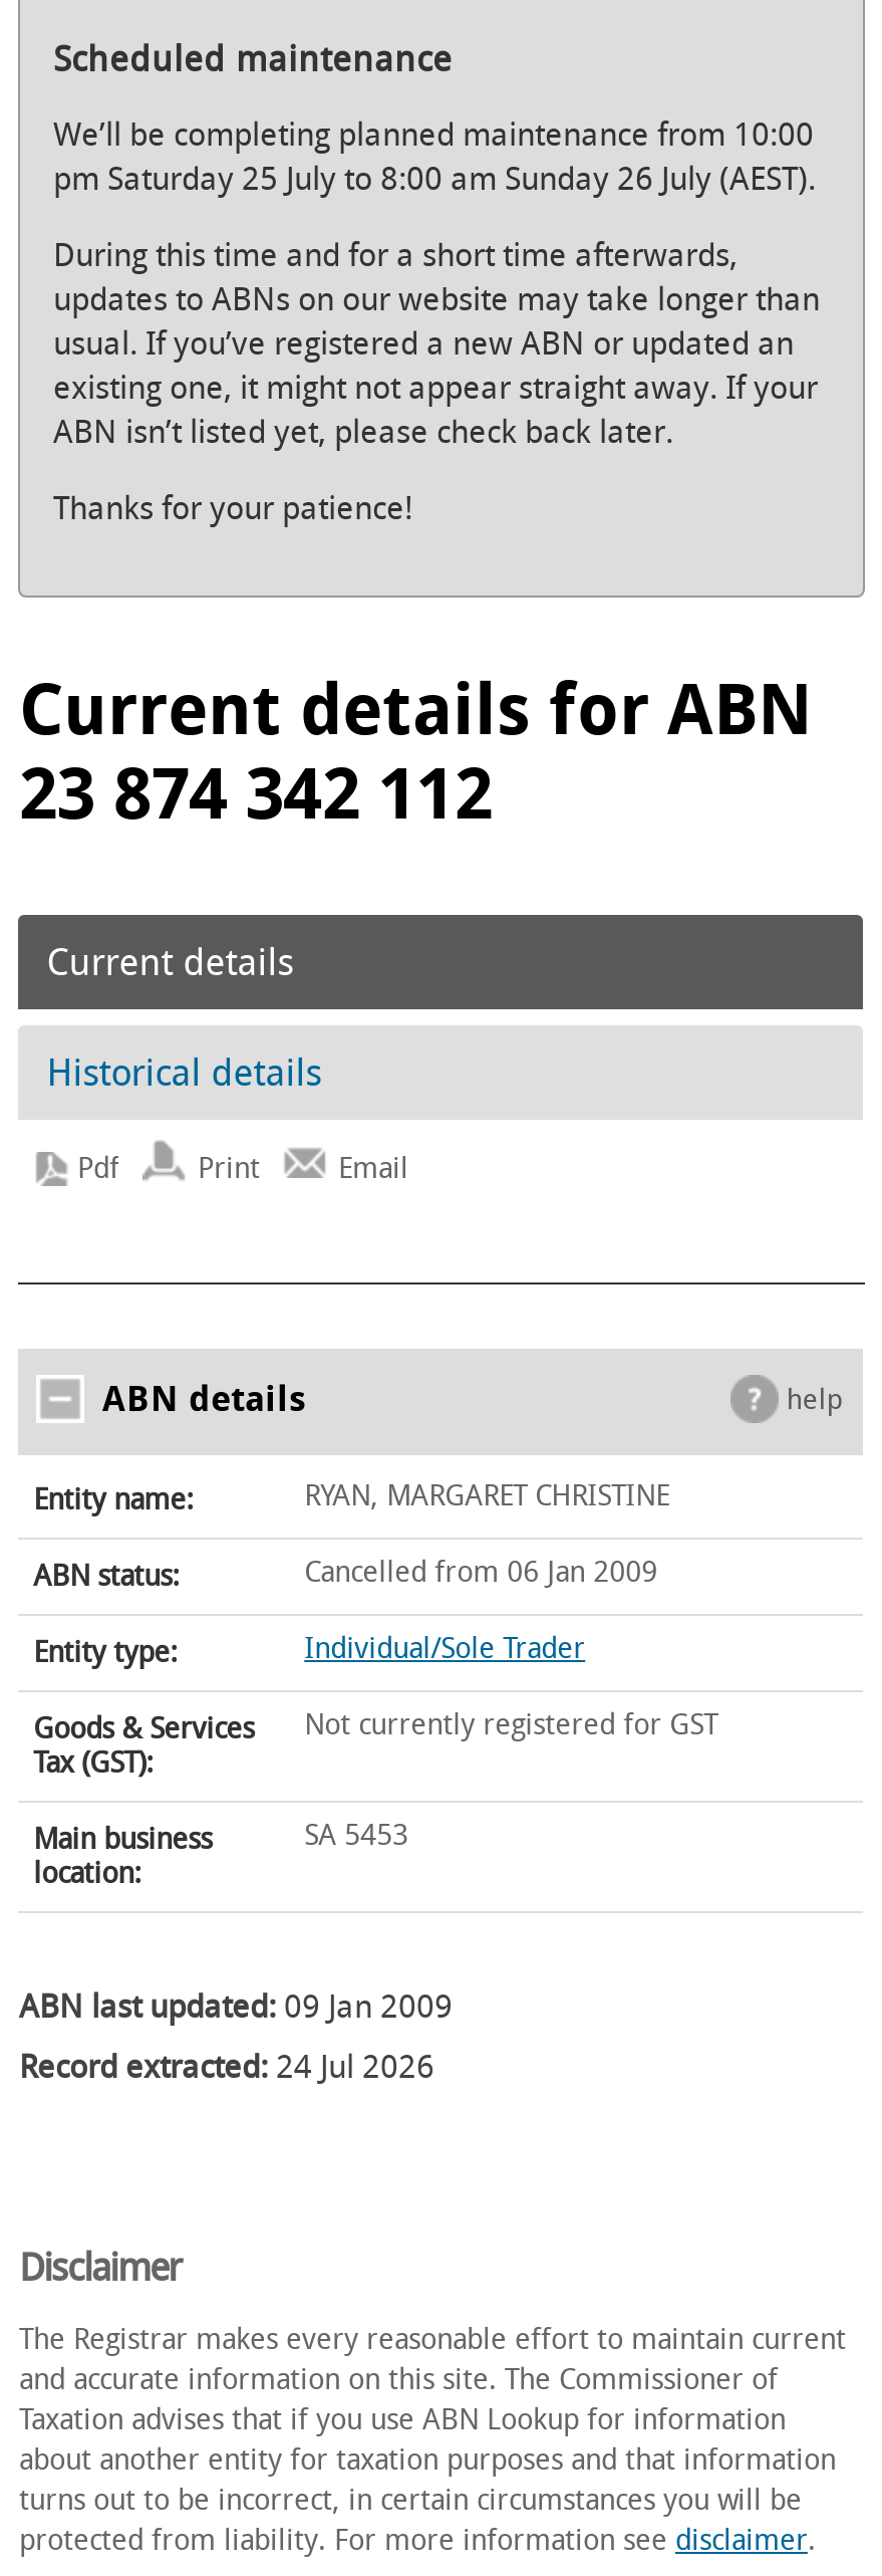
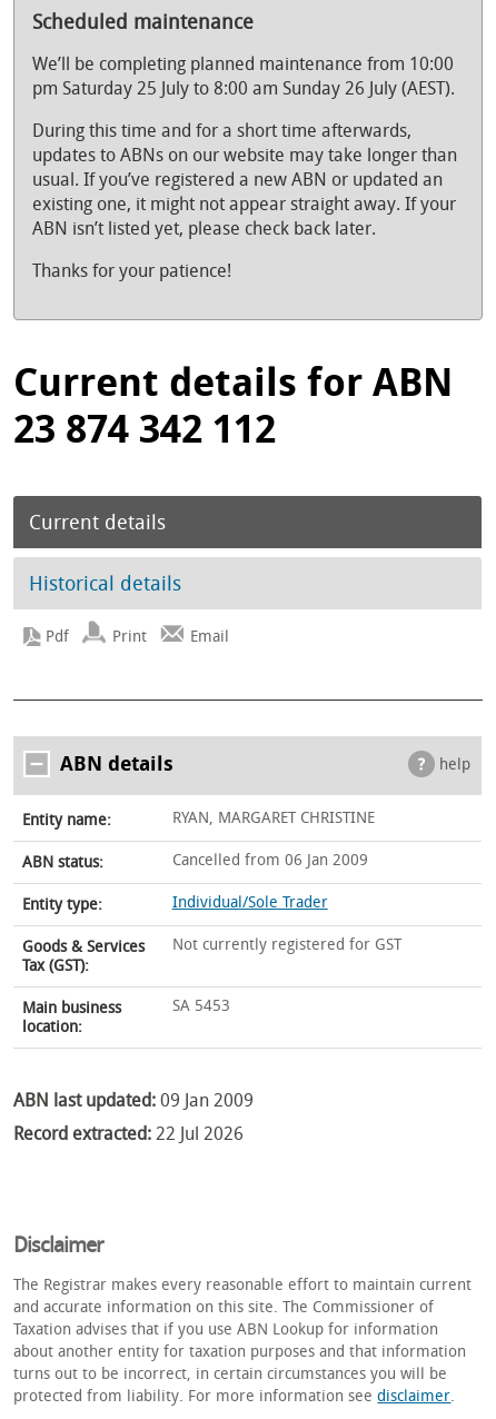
- Record extracted: 24 Jul 2026
+ Record extracted: 22 Jul 2026
